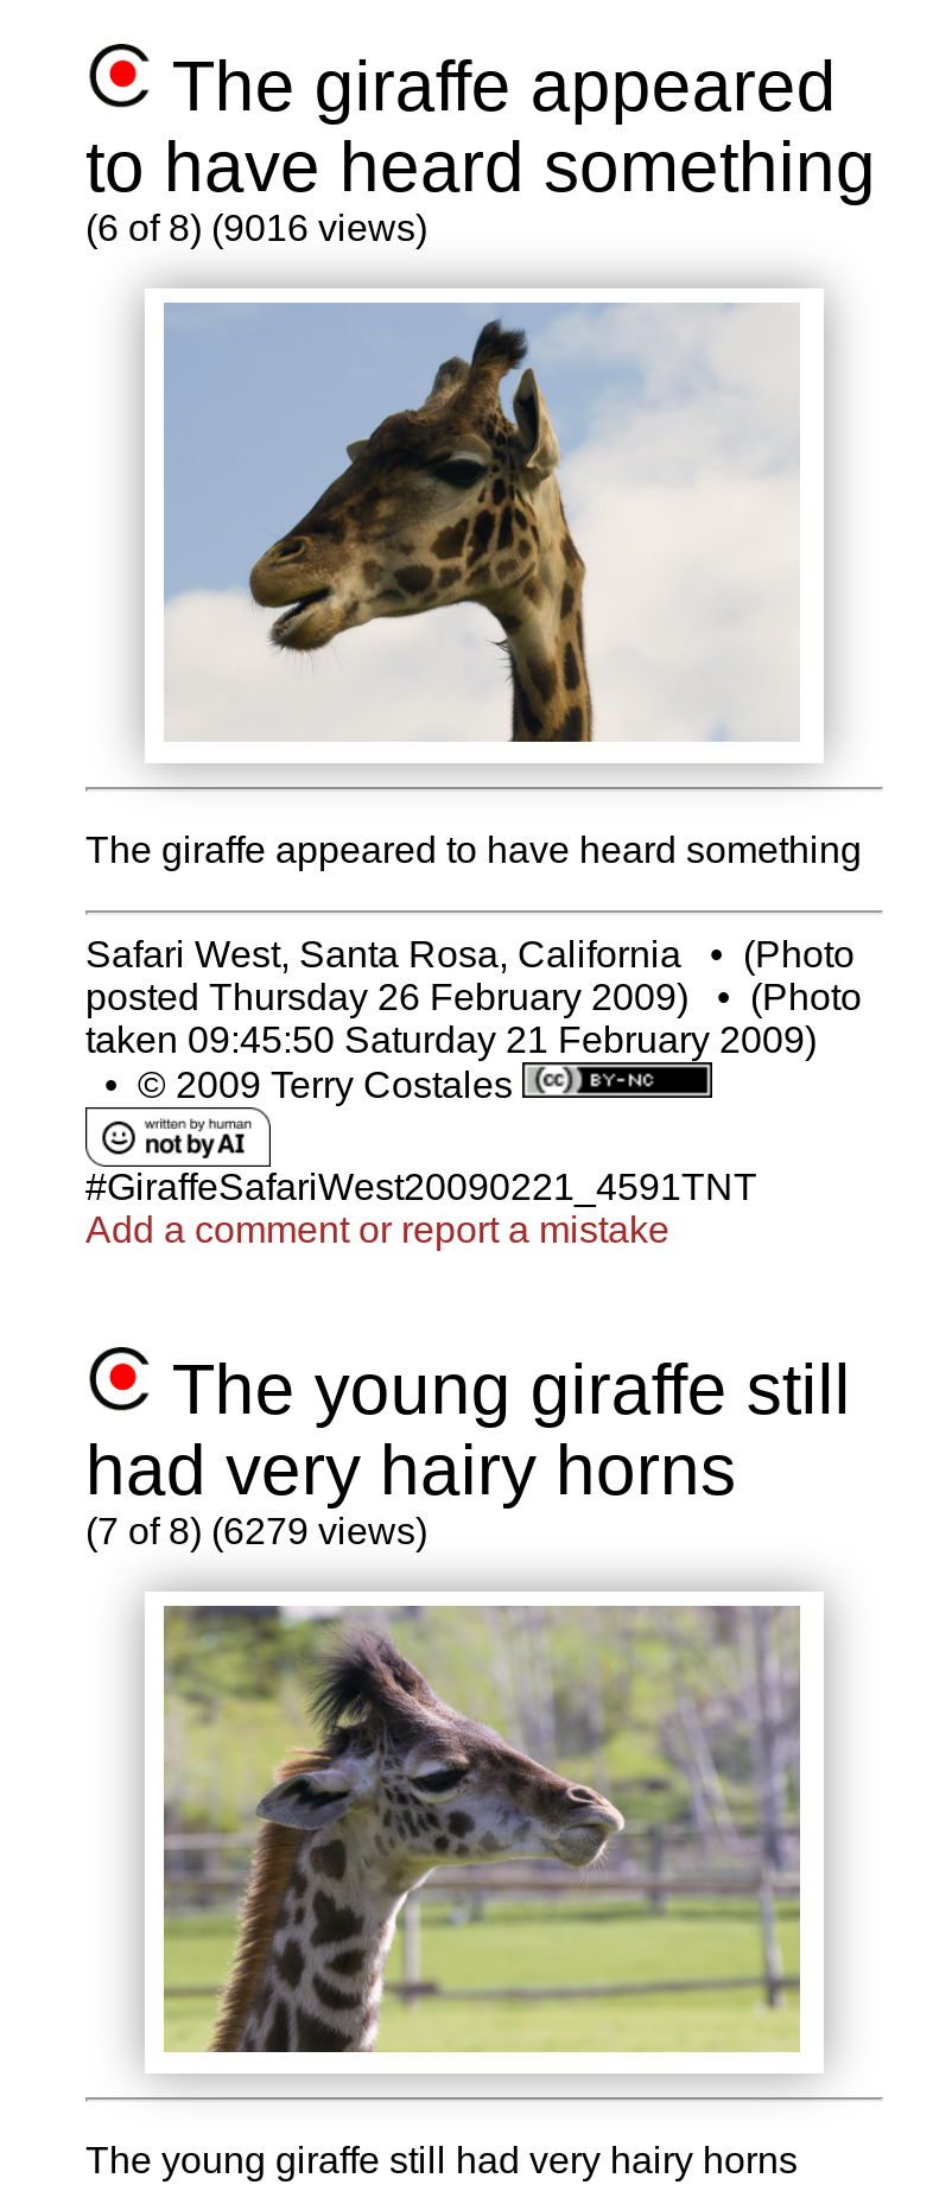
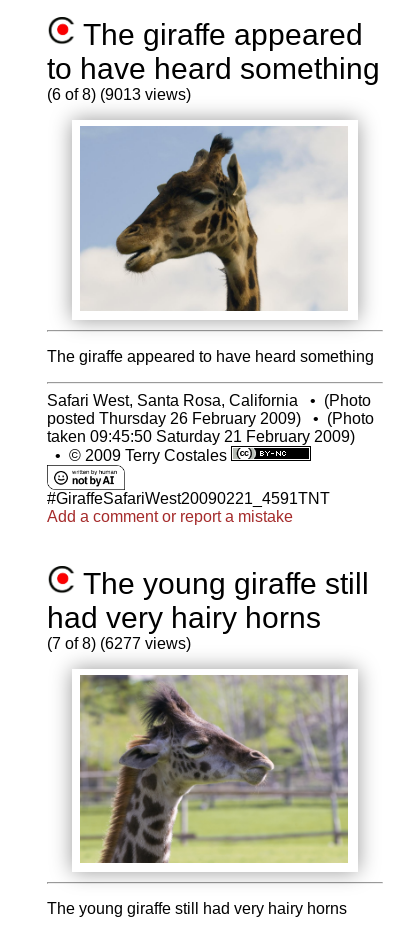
- (6 of 8) (9016 views)
+ (6 of 8) (9013 views)

- (7 of 8) (6279 views)
+ (7 of 8) (6277 views)
